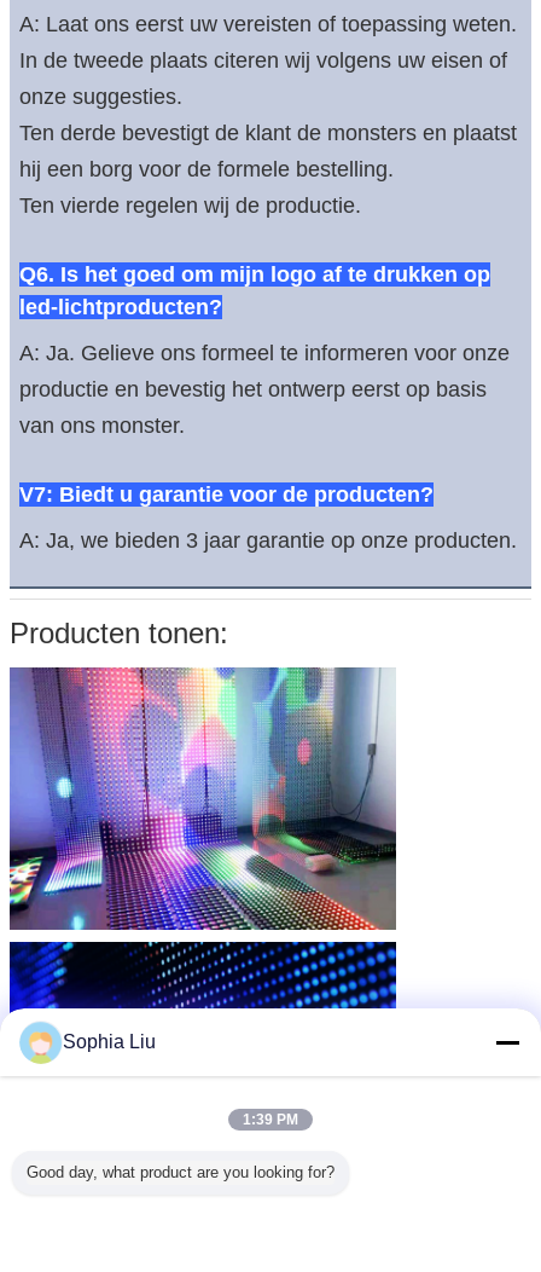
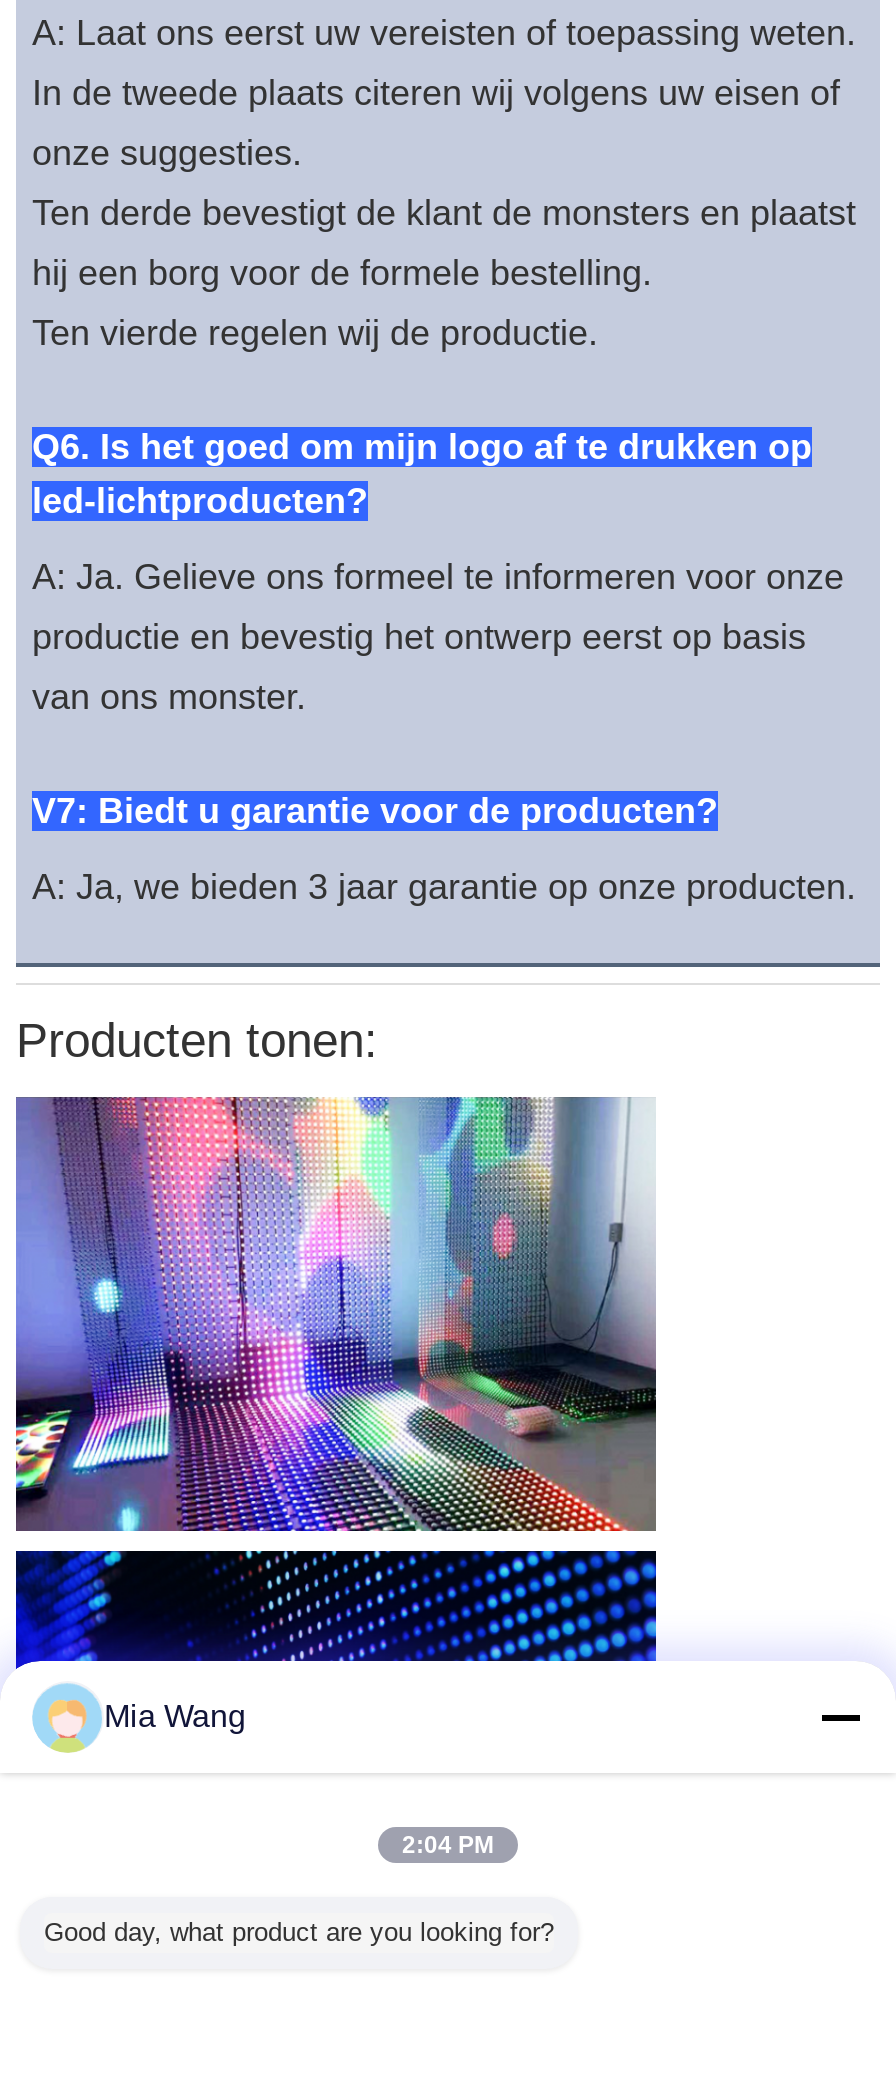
- Sophia Liu
+ Mia Wang

- 1:39 PM
+ 2:04 PM
